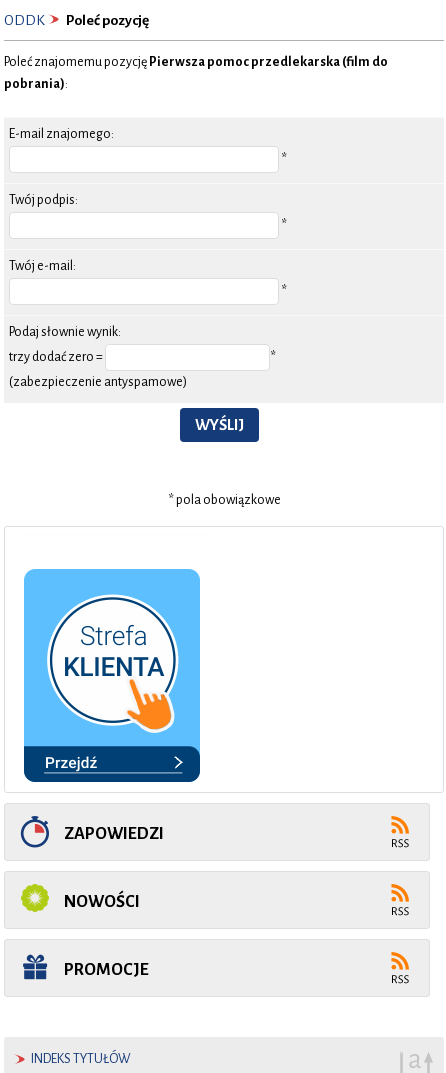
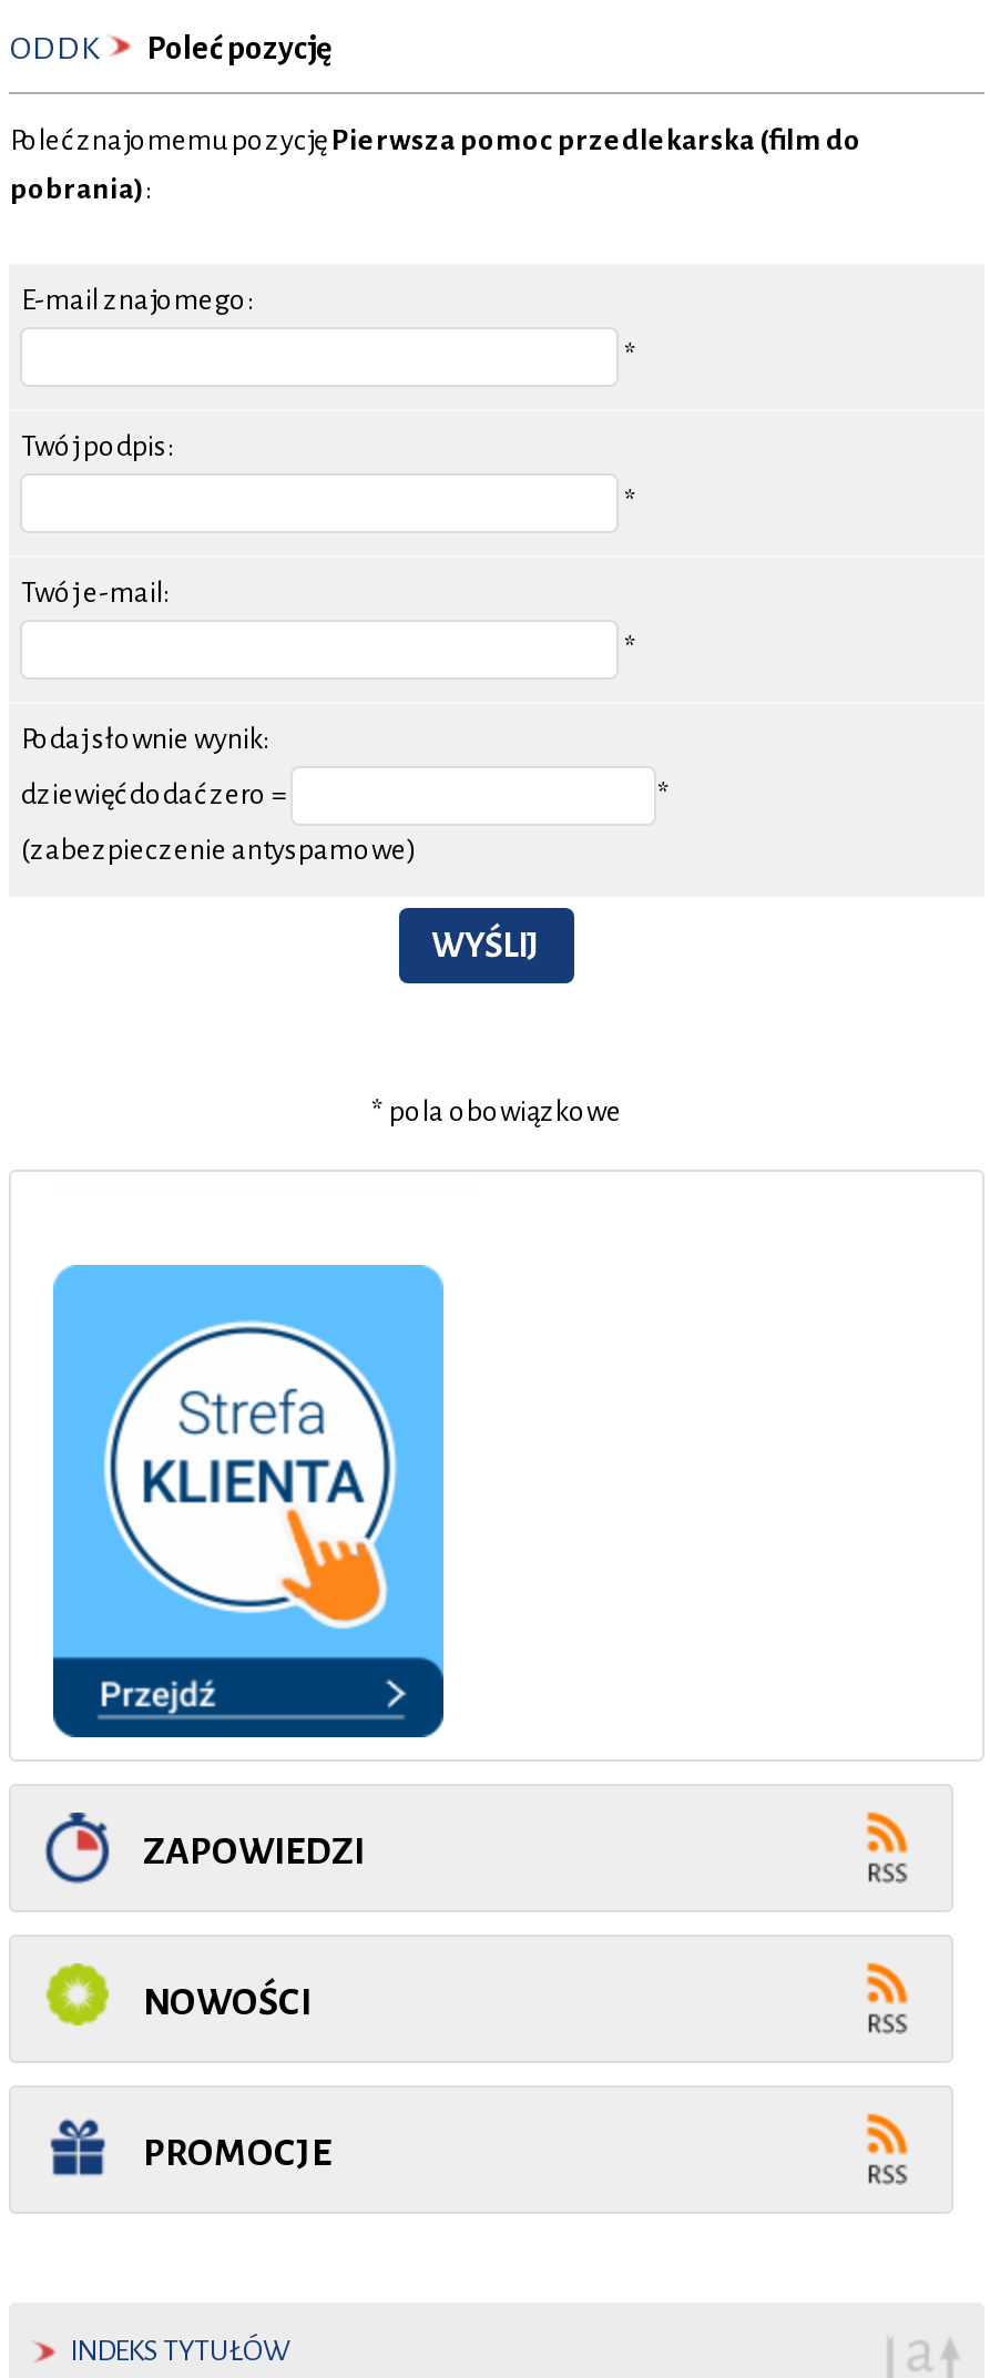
- trzy dodać zero =
+ dziewięć dodać zero =
